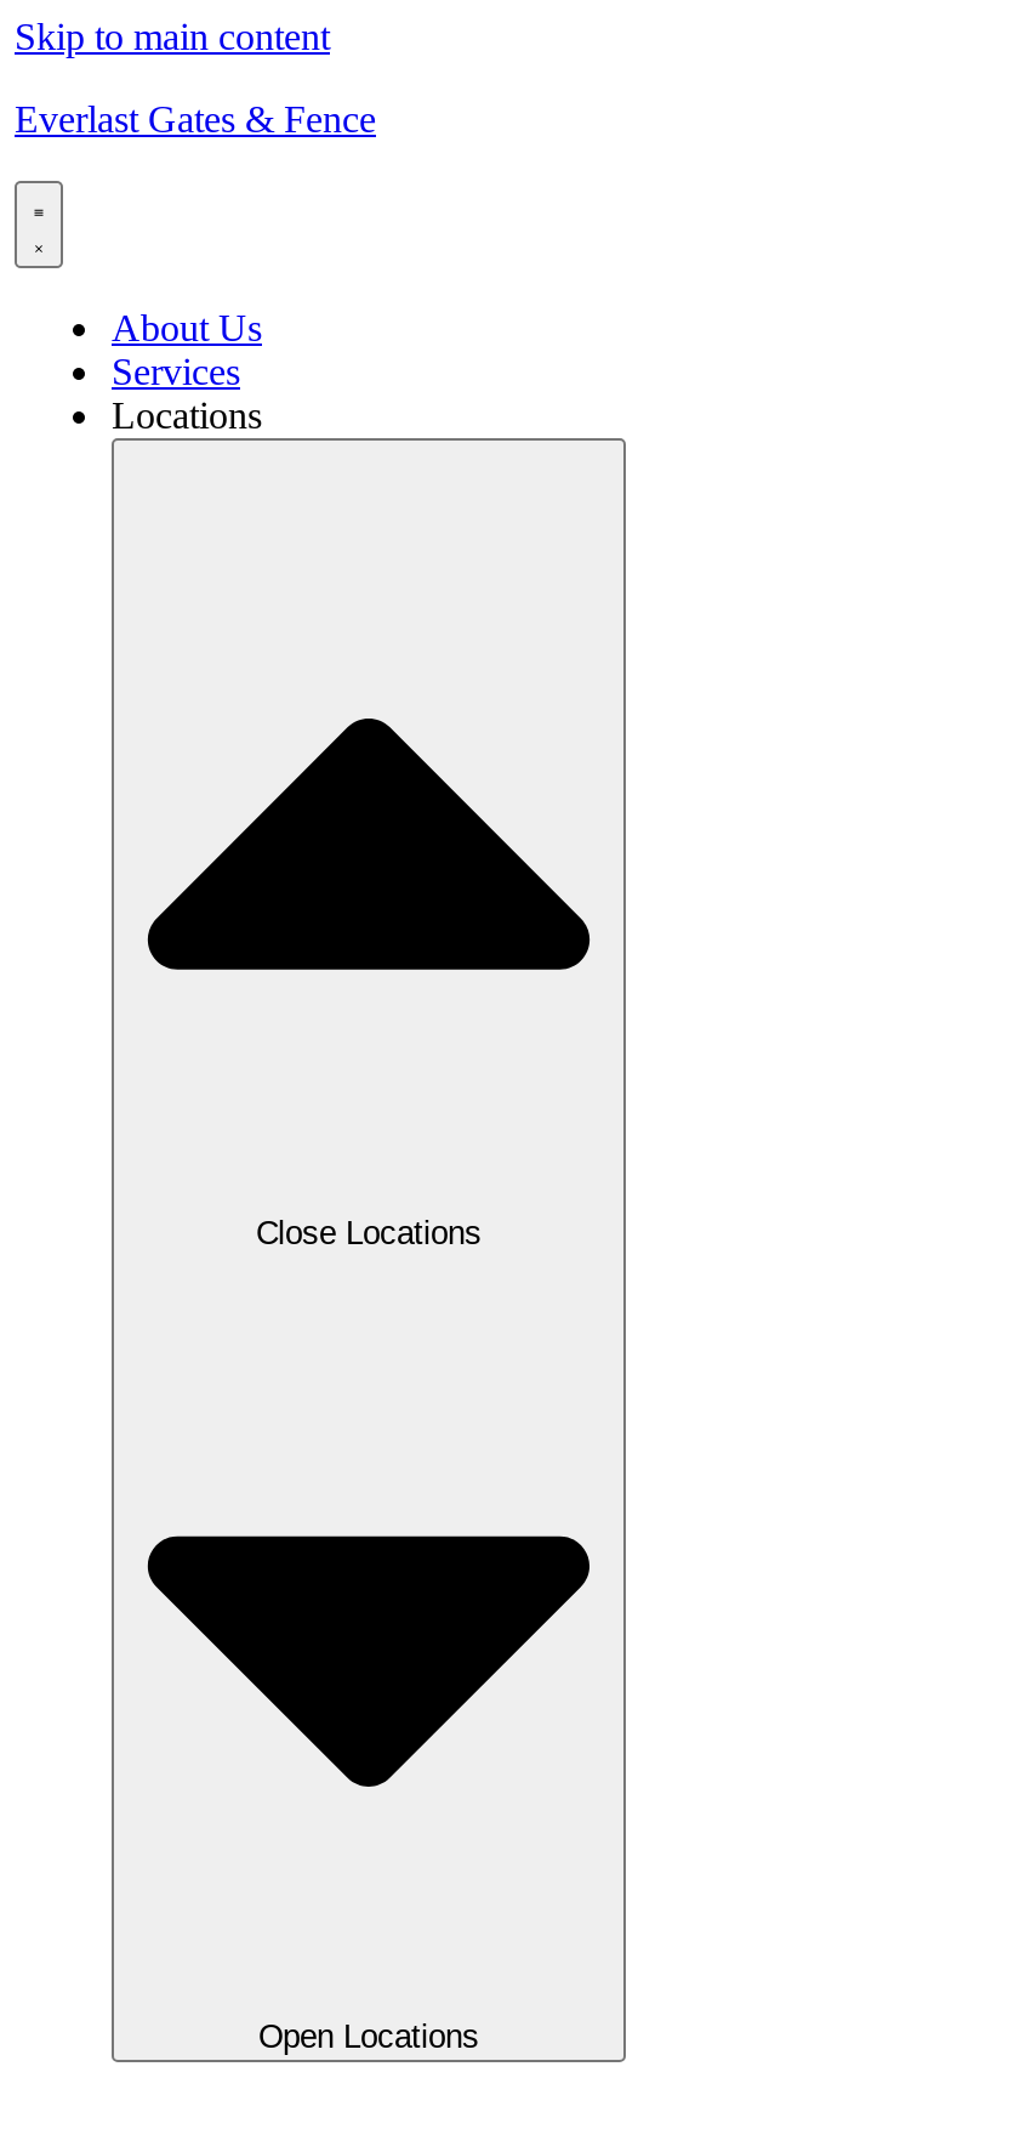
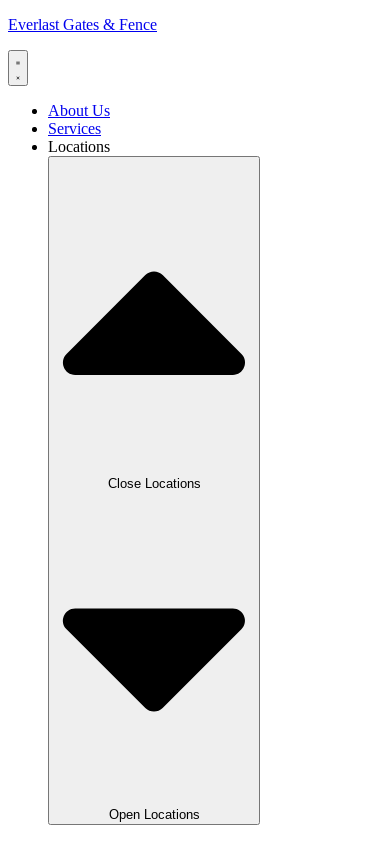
- Skip to main content
